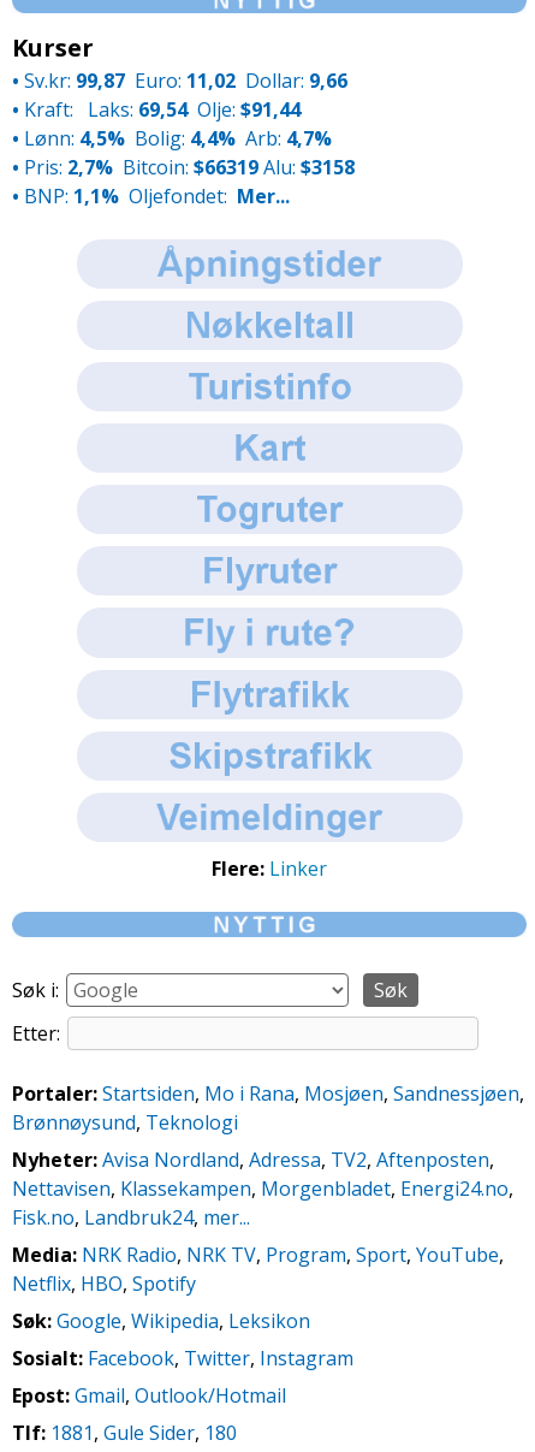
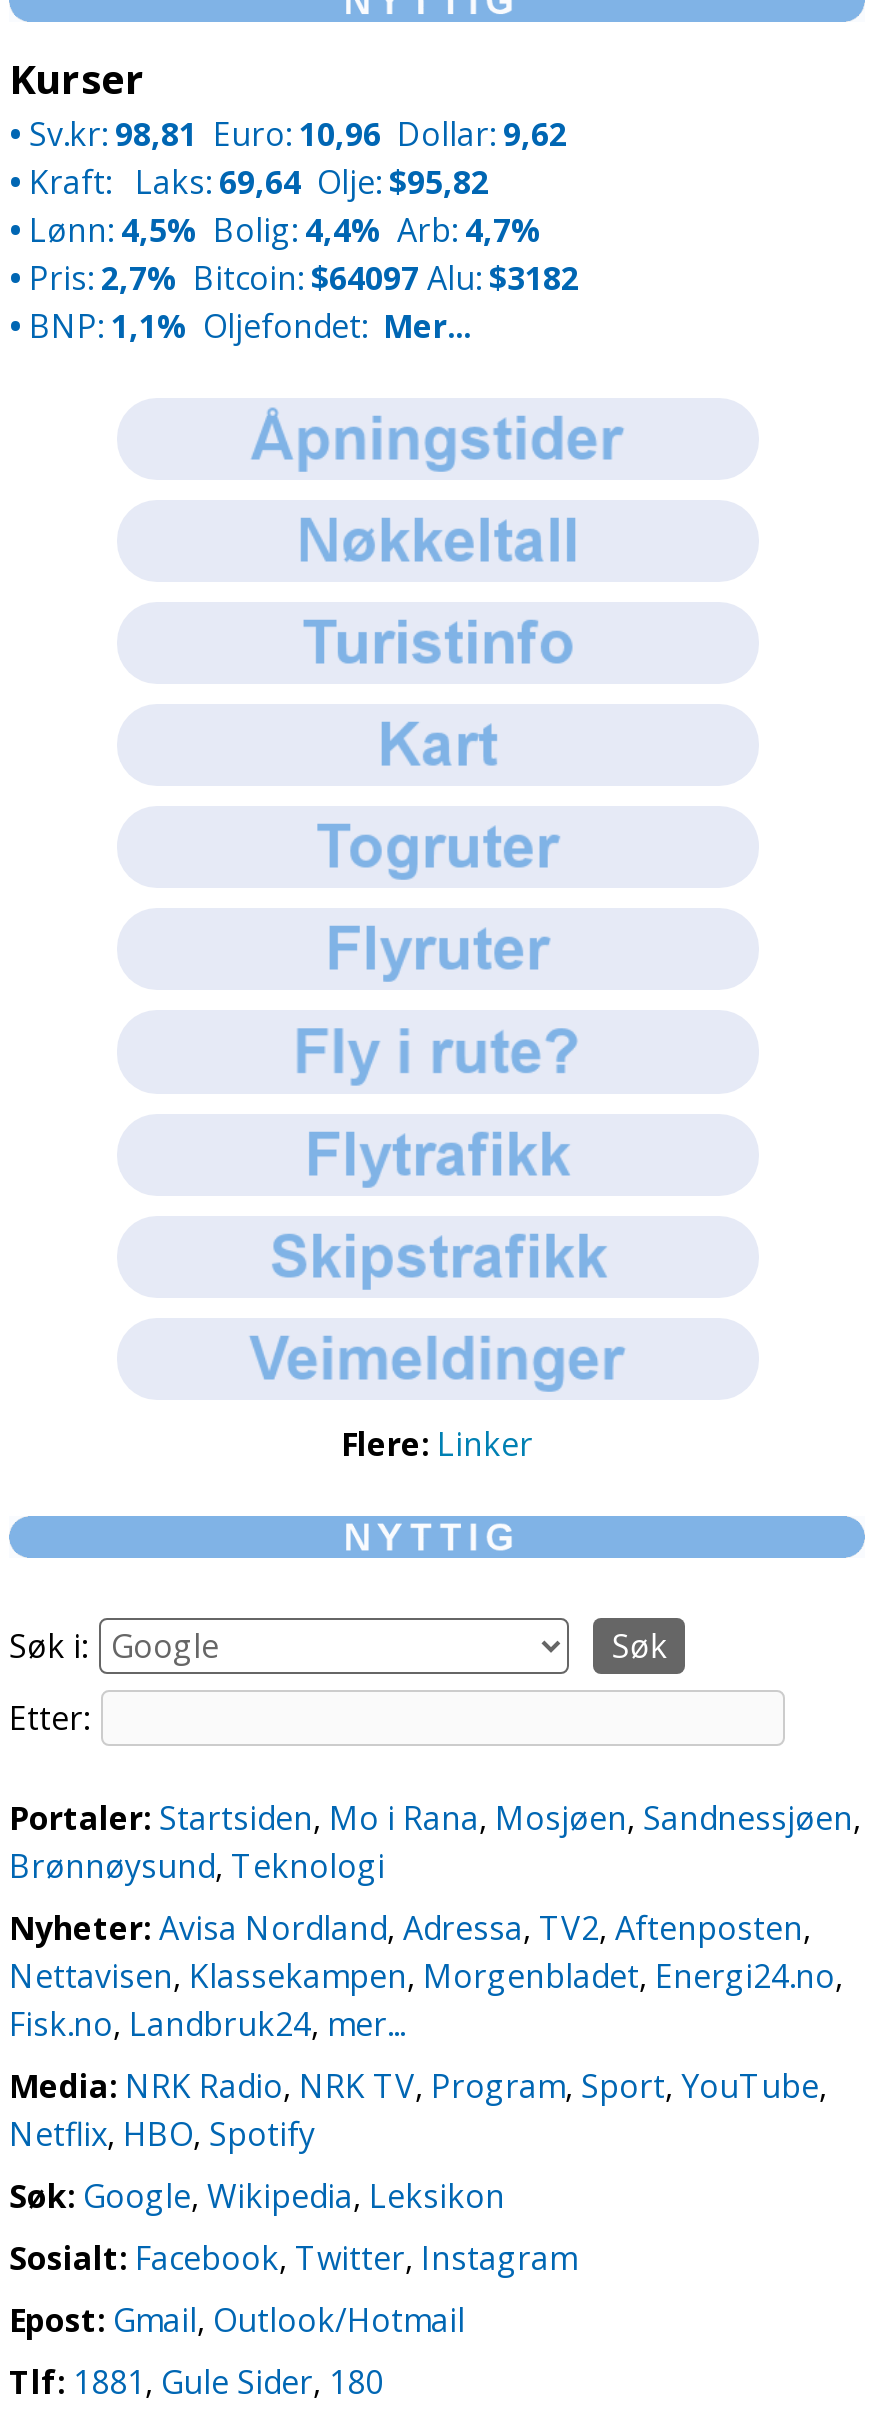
- • Sv.kr: 99,87 Euro: 11,02 Dollar: 9,66
+ • Sv.kr: 98,81 Euro: 10,96 Dollar: 9,62

- • Kraft: Laks: 69,54 Olje: $91,44
+ • Kraft: Laks: 69,64 Olje: $95,82

- • Pris: 2,7% Bitcoin: $66319 Alu: $3158
+ • Pris: 2,7% Bitcoin: $64097 Alu: $3182
